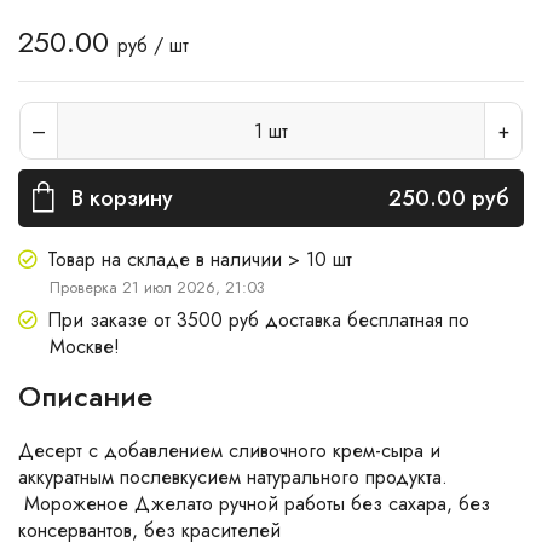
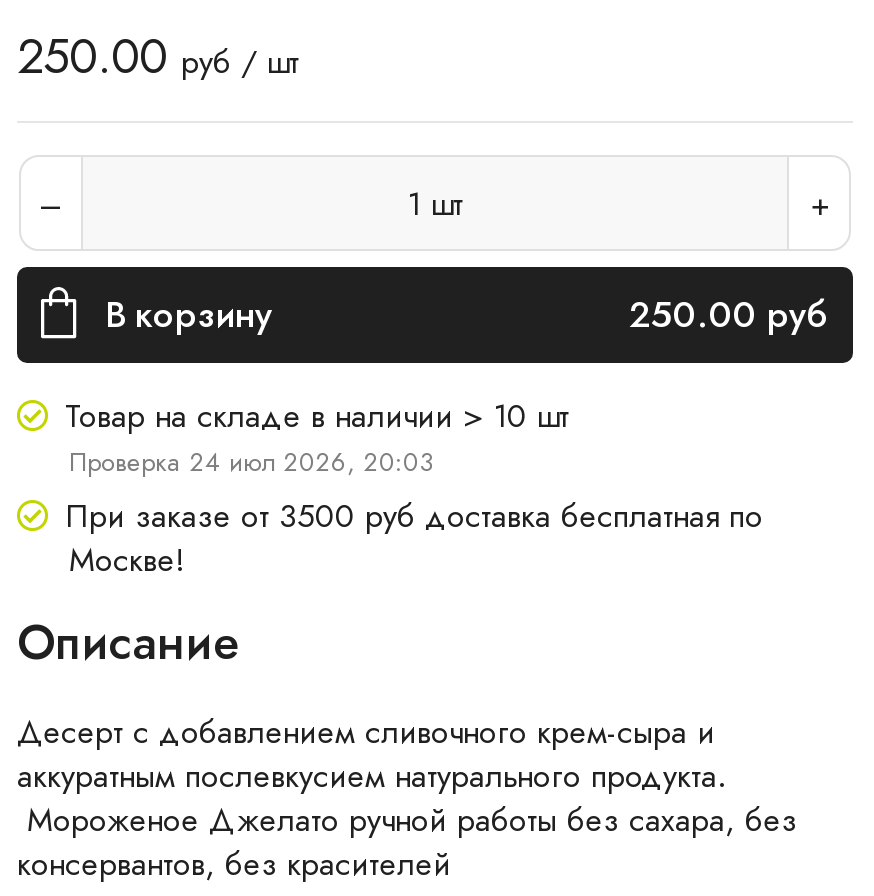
- Проверка 21 июл 2026, 21:03
+ Проверка 24 июл 2026, 20:03
